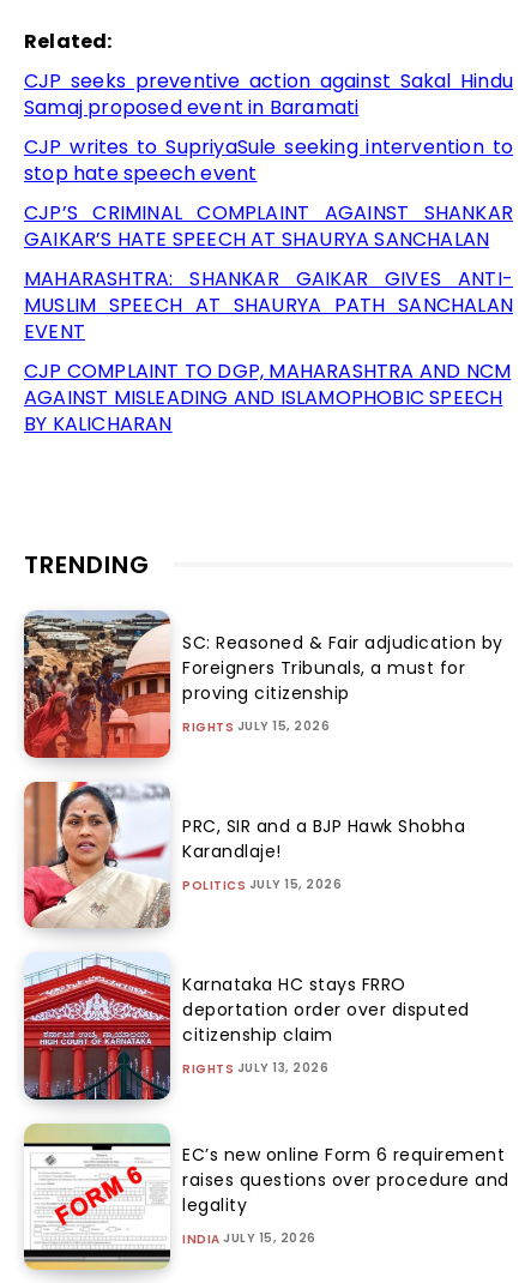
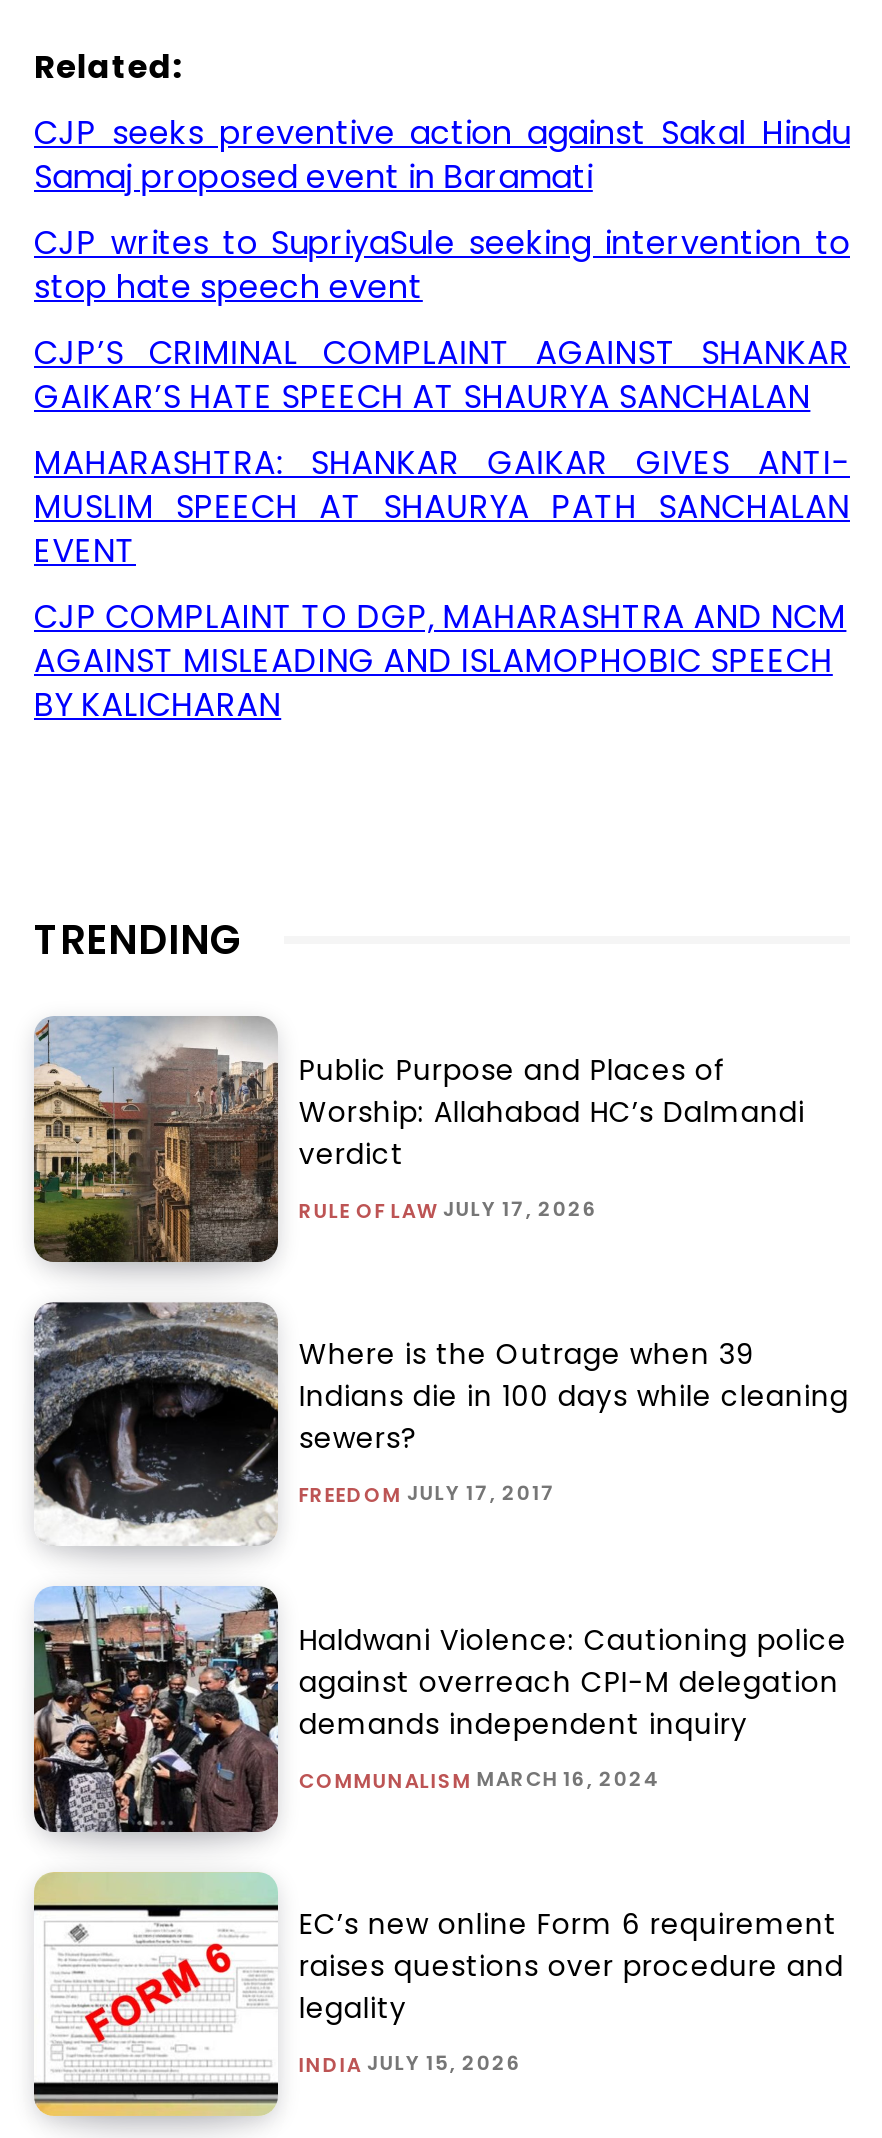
- [image]
- SC: Reasoned & Fair adjudication by
- Foreigners Tribunals, a must for
- proving citizenship
+ [image]
+ Public Purpose and Places of
+ Worship: Allahabad HC’s Dalmandi
+ verdict

- RIGHTS JULY 15, 2026
+ RULE OF LAW JULY 17, 2026

- [image]
- PRC, SIR and a BJP Hawk Shobha
- Karandlaje!
+ [image]
+ Where is the Outrage when 39
+ Indians die in 100 days while cleaning
+ sewers?

- POLITICS JULY 15, 2026
+ FREEDOM JULY 17, 2017

- [image]
- Karnataka HC stays FRRO
- deportation order over disputed
- citizenship claim
+ [image]
+ Haldwani Violence: Cautioning police
+ against overreach CPI-M delegation
+ demands independent inquiry

- RIGHTS JULY 13, 2026
+ COMMUNALISM MARCH 16, 2024
